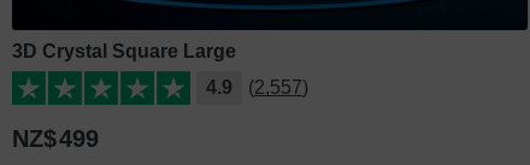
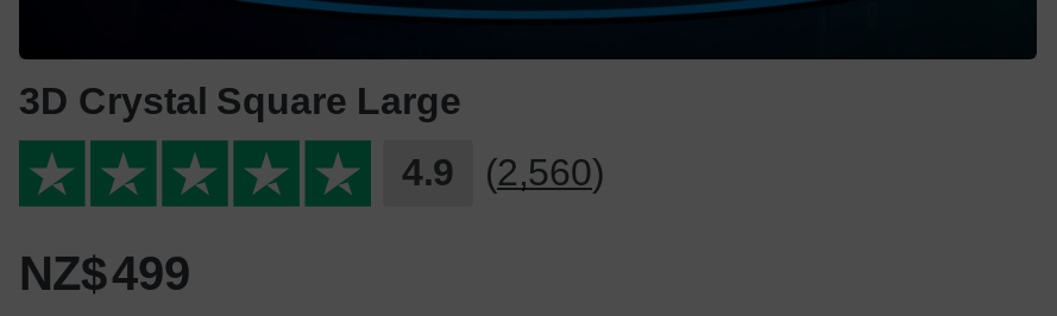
- 4.9 (2,557)
+ 4.9 (2,560)
